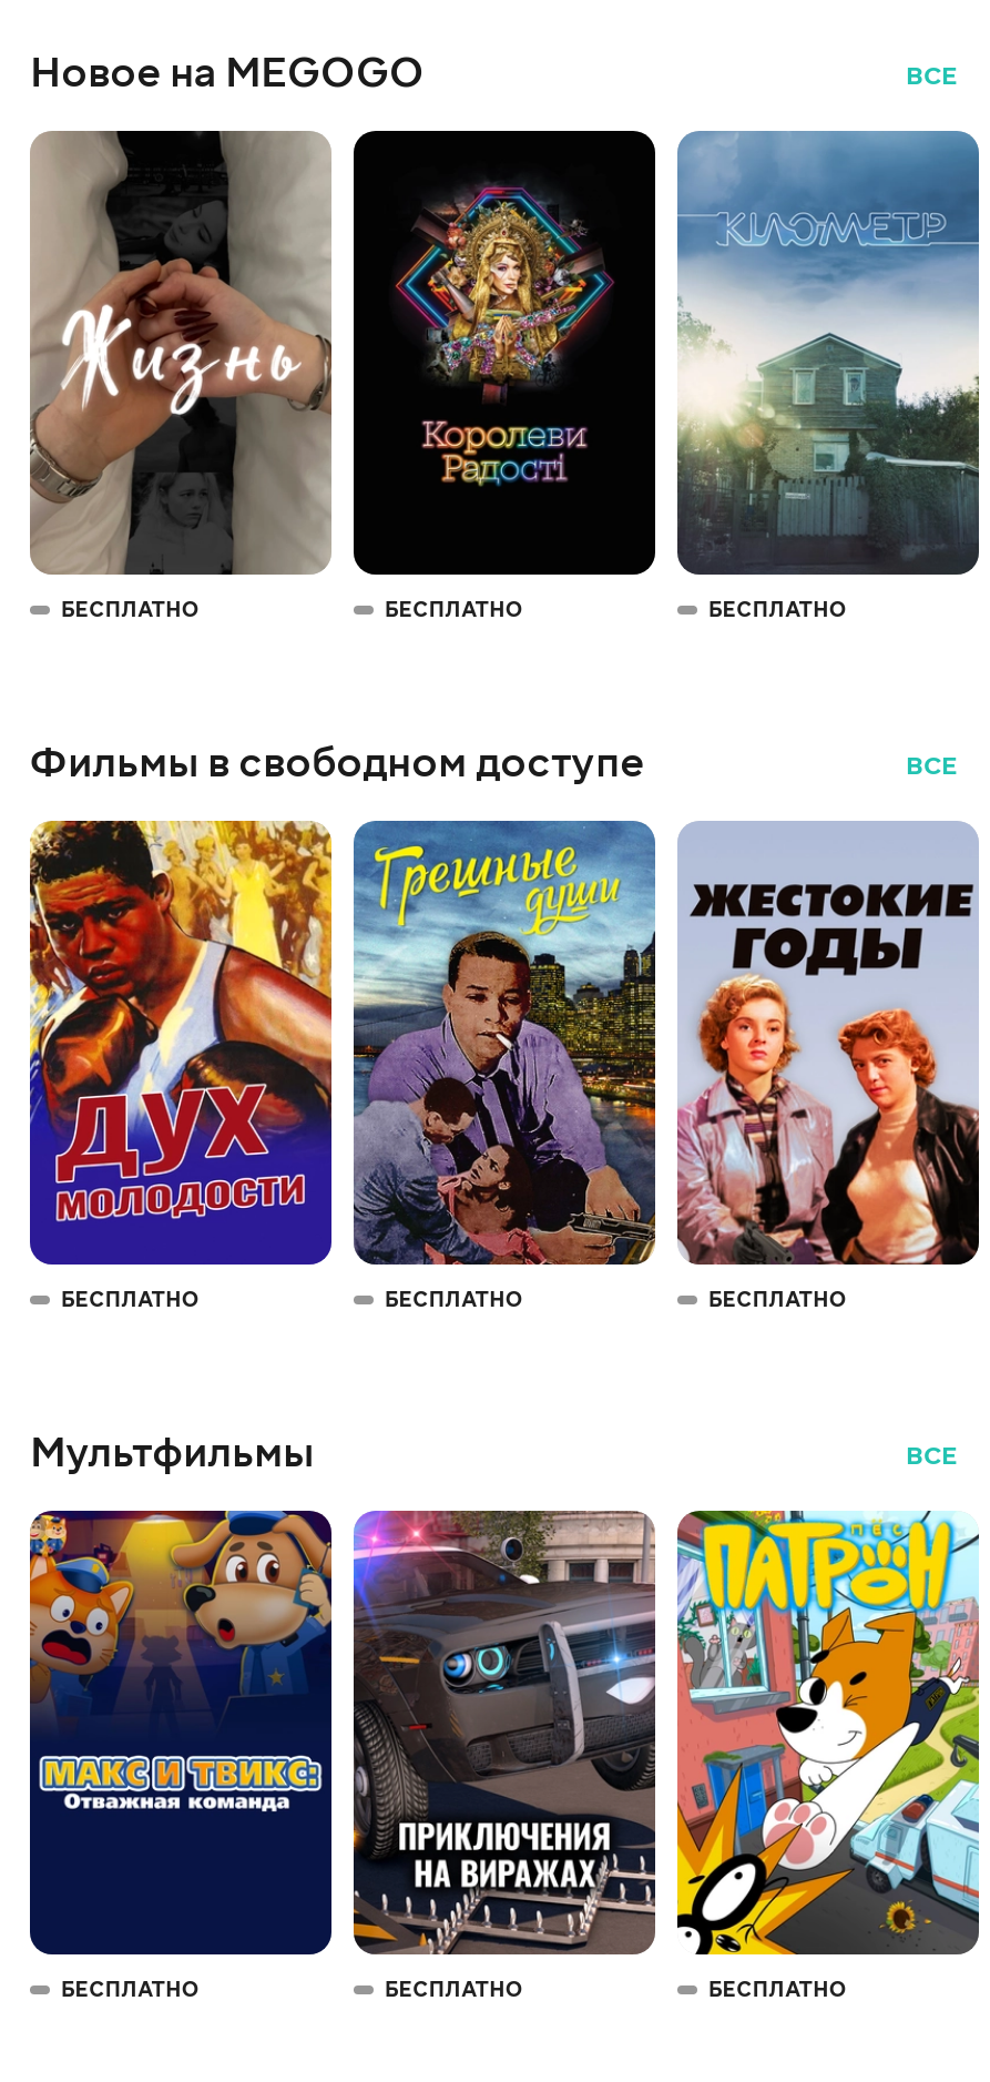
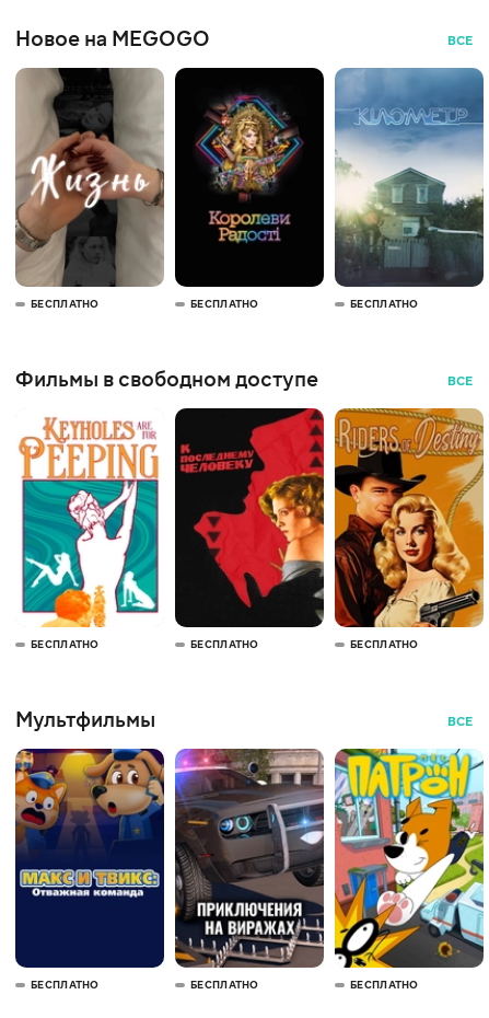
- [image]
+ [image]

- [image]
+ [image]

- [image]
+ [image]
